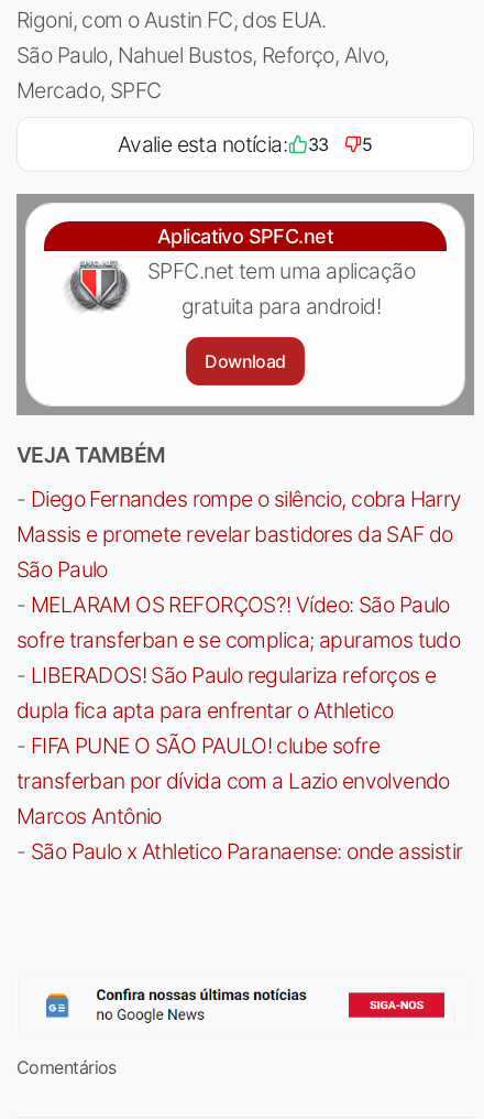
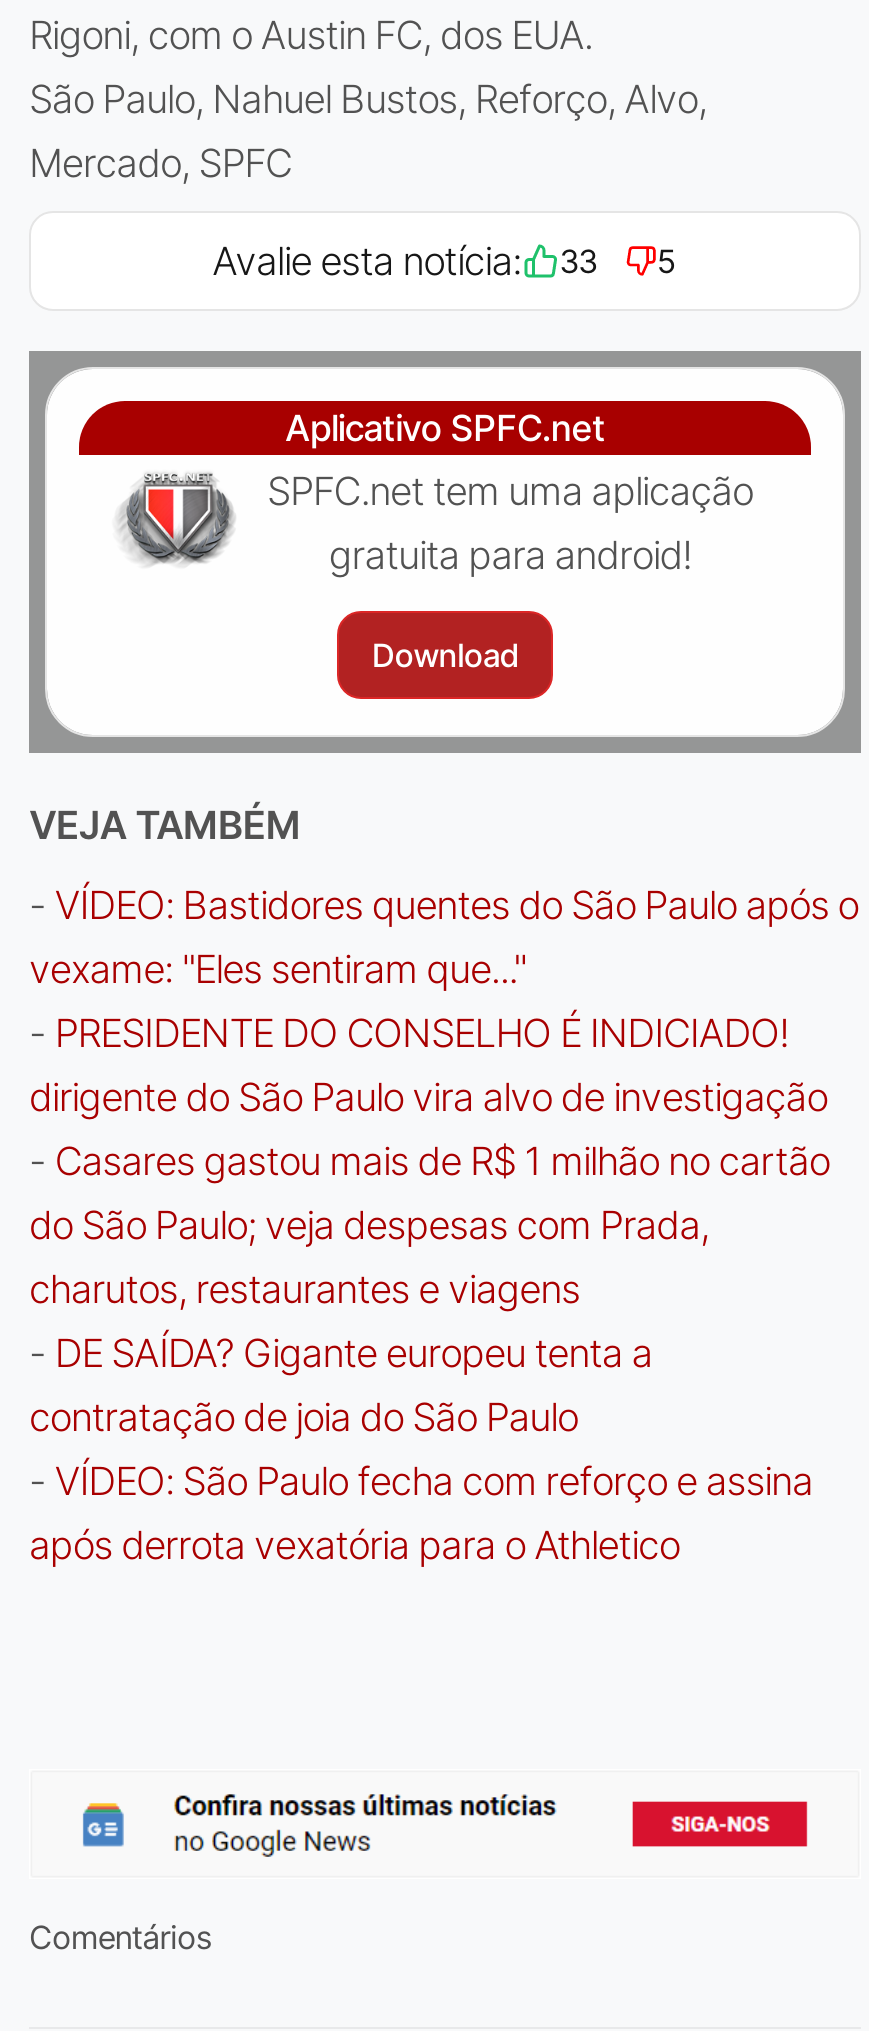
- - Diego Fernandes rompe o silêncio, cobra Harry
- Massis e promete revelar bastidores da SAF do
- São Paulo
- - MELARAM OS REFORÇOS?! Vídeo: São Paulo
- sofre transferban e se complica; apuramos tudo
- - LIBERADOS! São Paulo regulariza reforços e
- dupla fica apta para enfrentar o Athletico
- - FIFA PUNE O SÃO PAULO! clube sofre
- transferban por dívida com a Lazio envolvendo
- Marcos Antônio
- - São Paulo x Athletico Paranaense: onde assistir
+ - VÍDEO: Bastidores quentes do São Paulo após o
+ vexame: "Eles sentiram que..."
+ - PRESIDENTE DO CONSELHO É INDICIADO!
+ dirigente do São Paulo vira alvo de investigação
+ - Casares gastou mais de R$ 1 milhão no cartão
+ do São Paulo; veja despesas com Prada,
+ charutos, restaurantes e viagens
+ - DE SAÍDA? Gigante europeu tenta a
+ contratação de joia do São Paulo
+ - VÍDEO: São Paulo fecha com reforço e assina
+ após derrota vexatória para o Athletico
